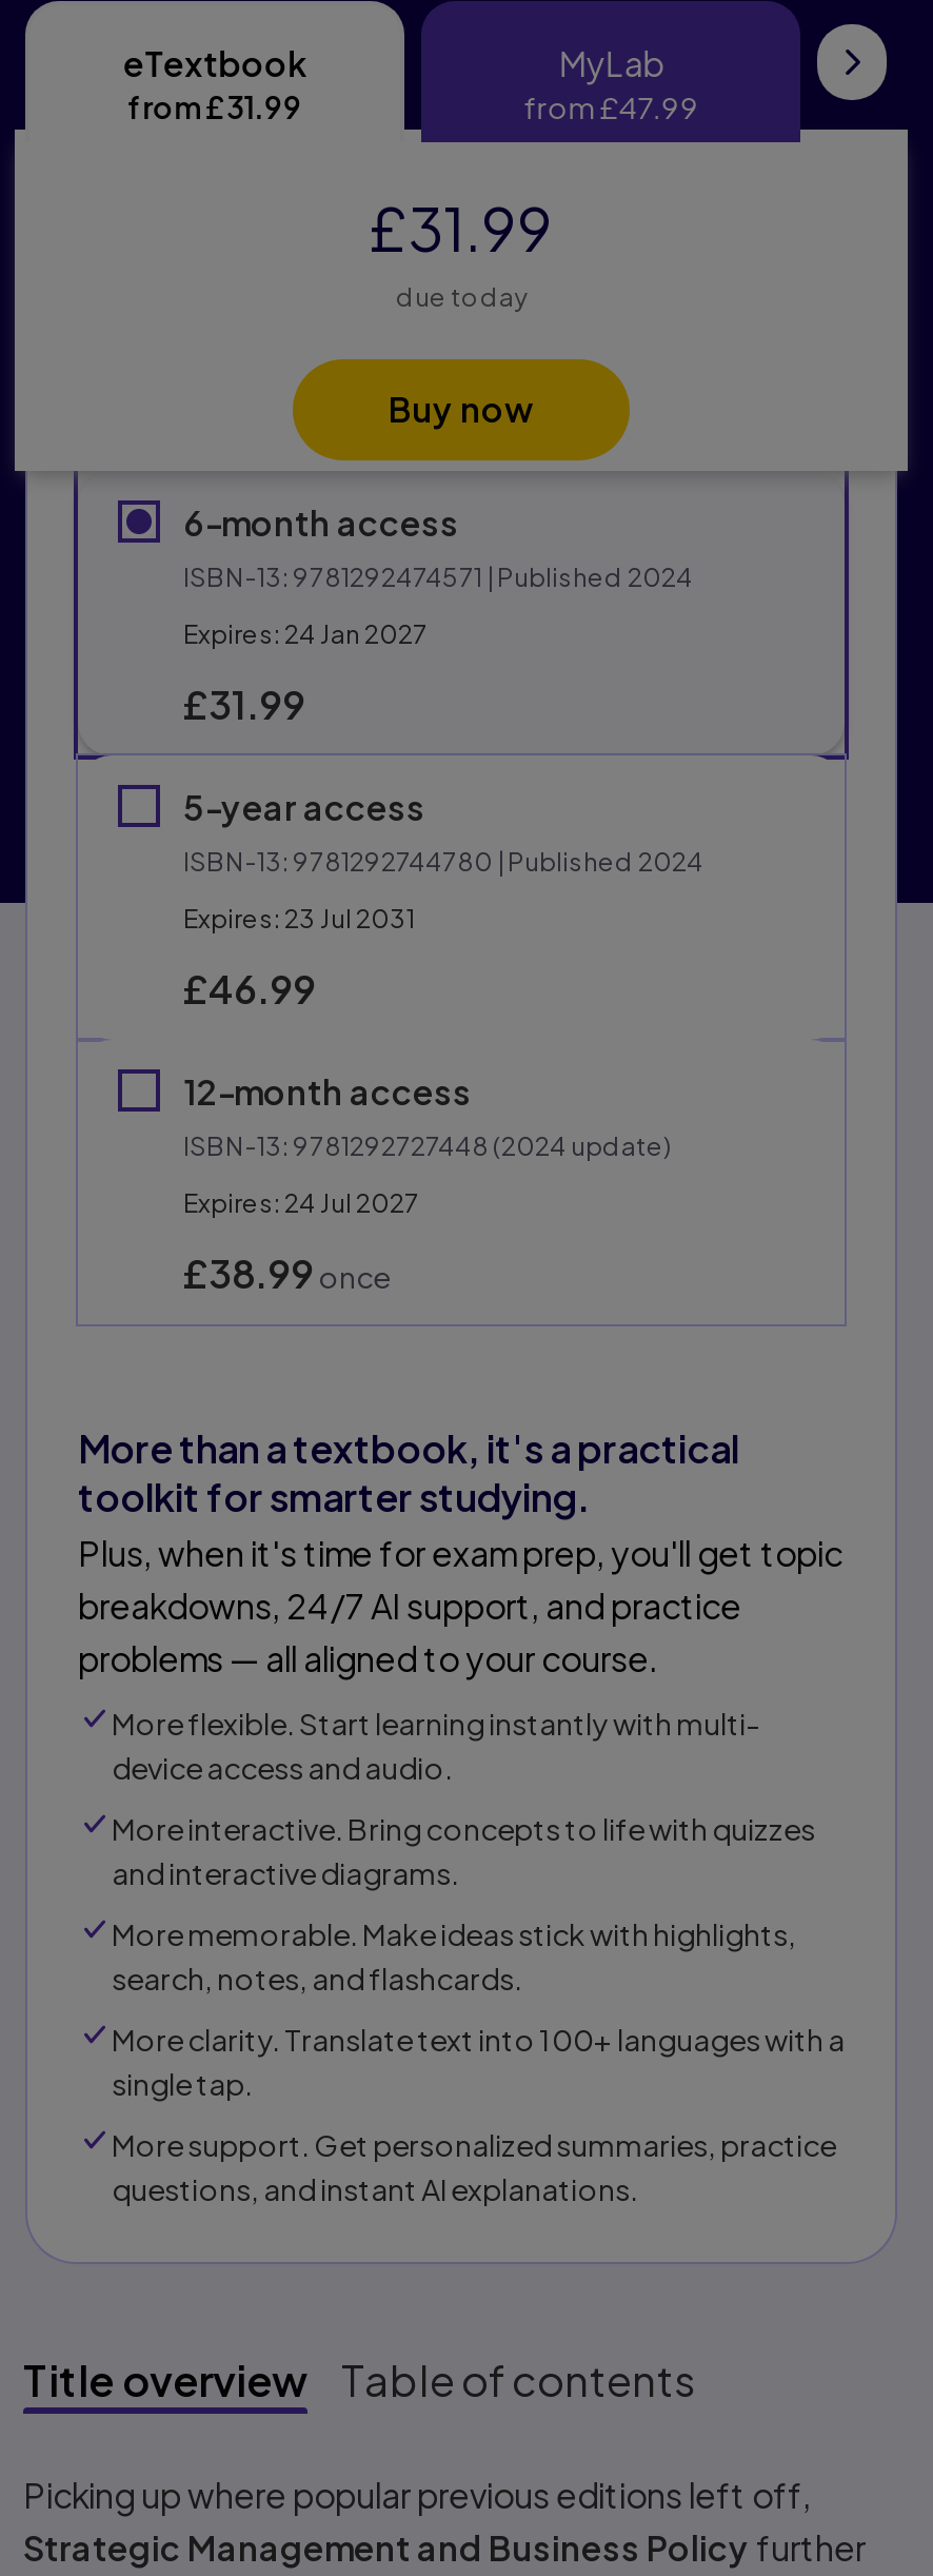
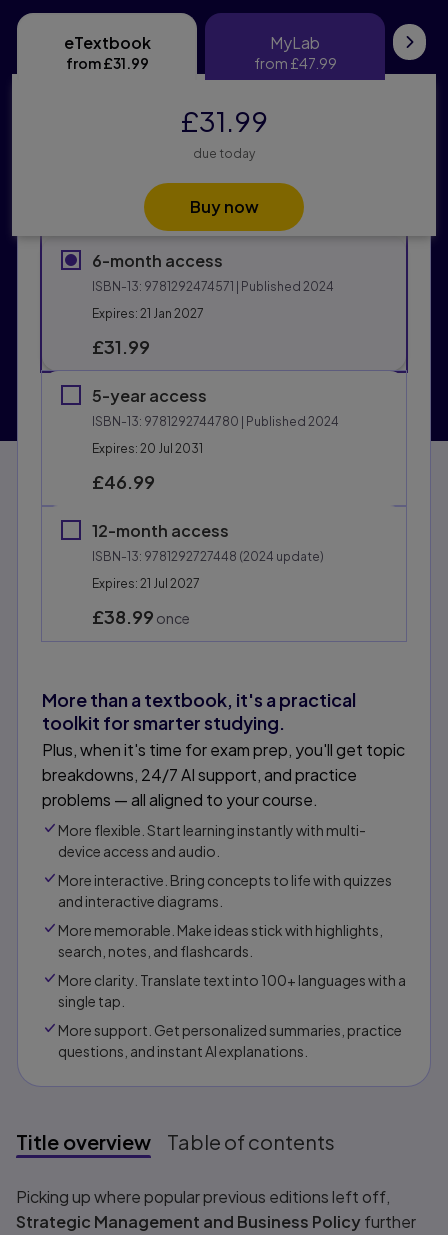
- Expires: 24 Jan 2027
+ Expires: 21 Jan 2027

- Expires: 23 Jul 2031
+ Expires: 20 Jul 2031

- Expires: 24 Jul 2027
+ Expires: 21 Jul 2027
